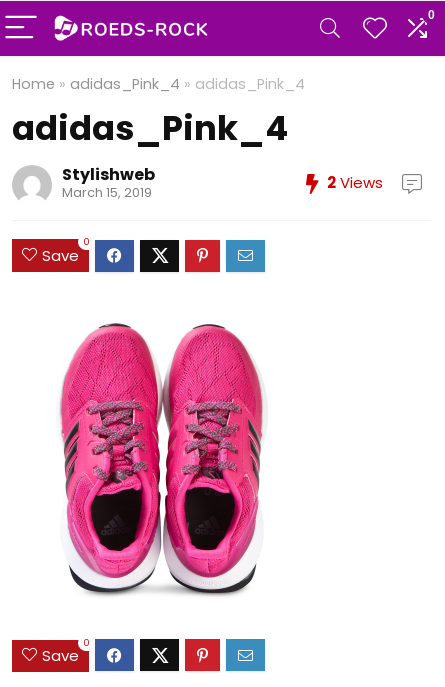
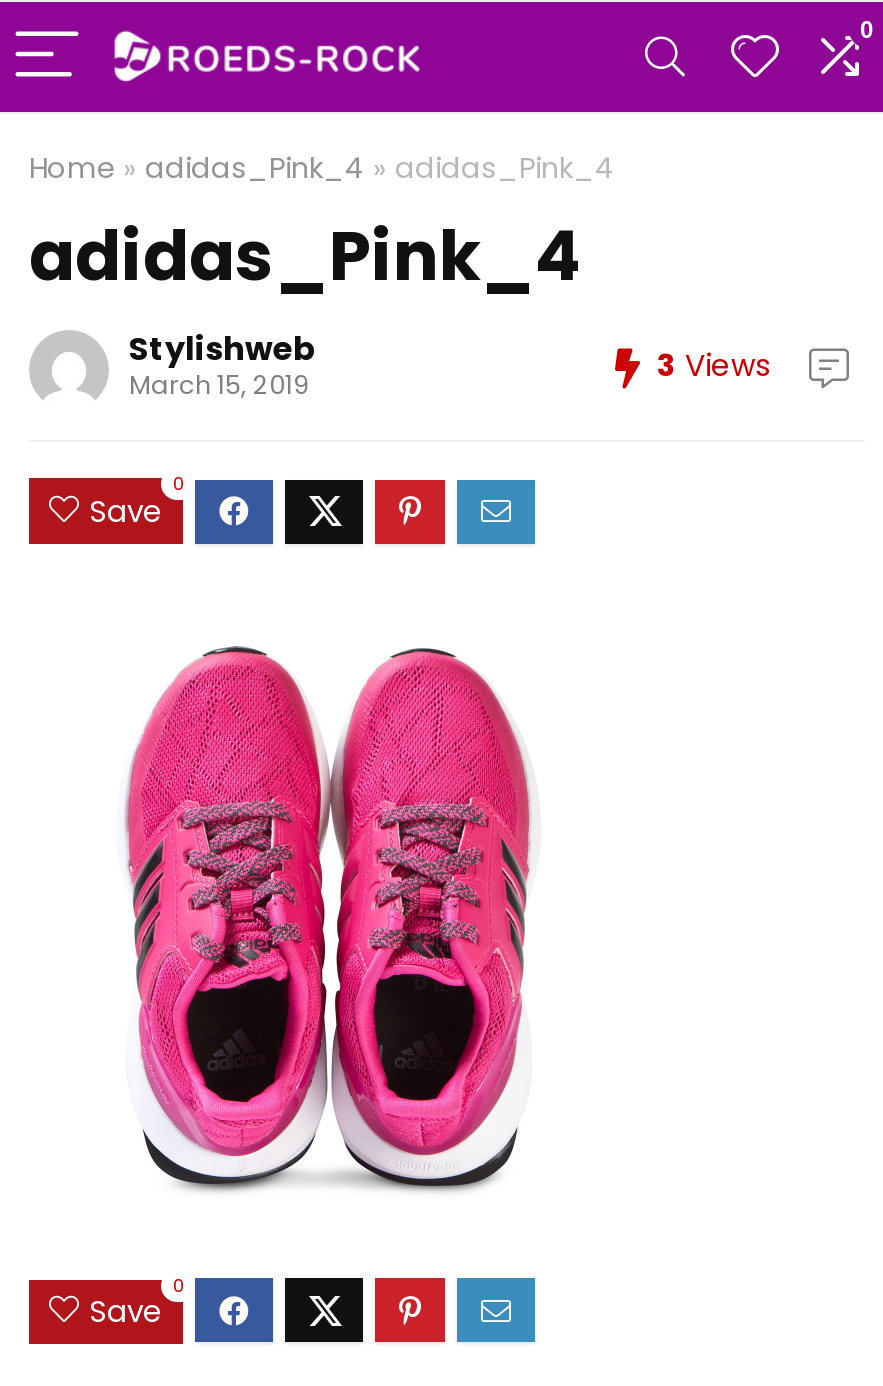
- 2 Views
+ 3 Views
